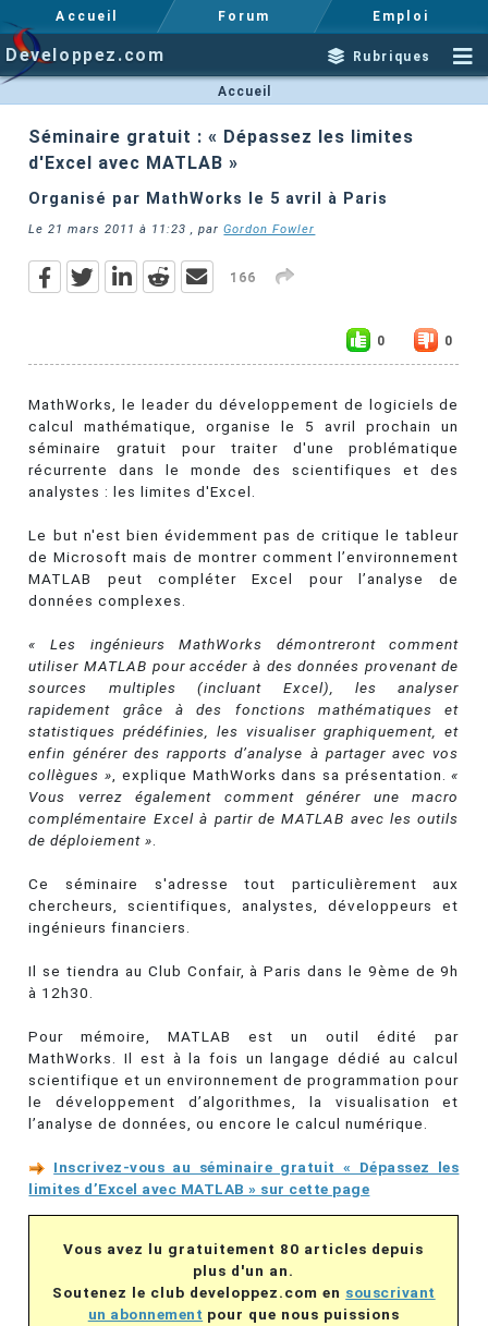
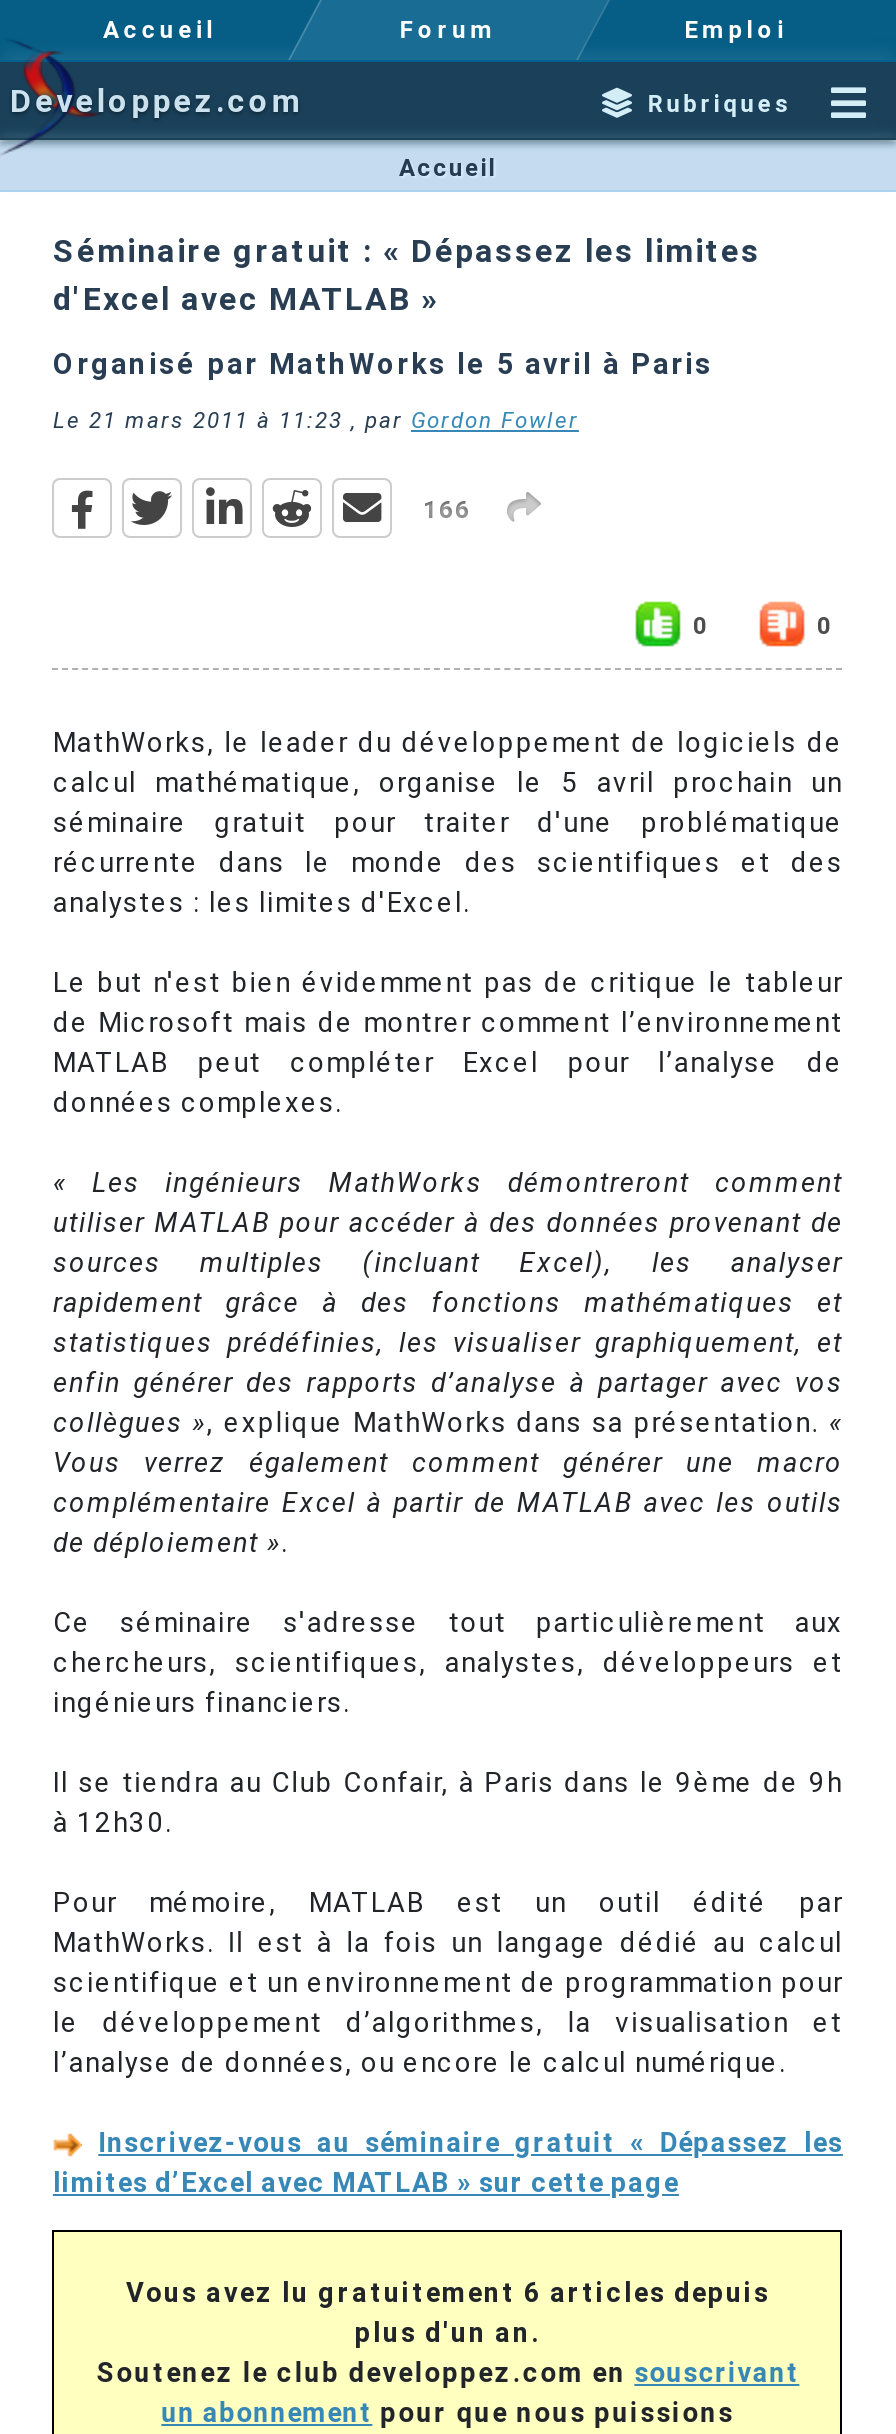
- Vous avez lu gratuitement 80 articles depuis
+ Vous avez lu gratuitement 6 articles depuis
